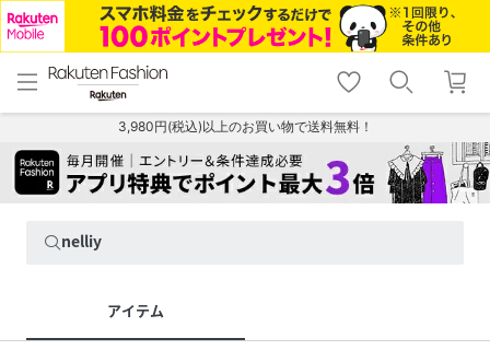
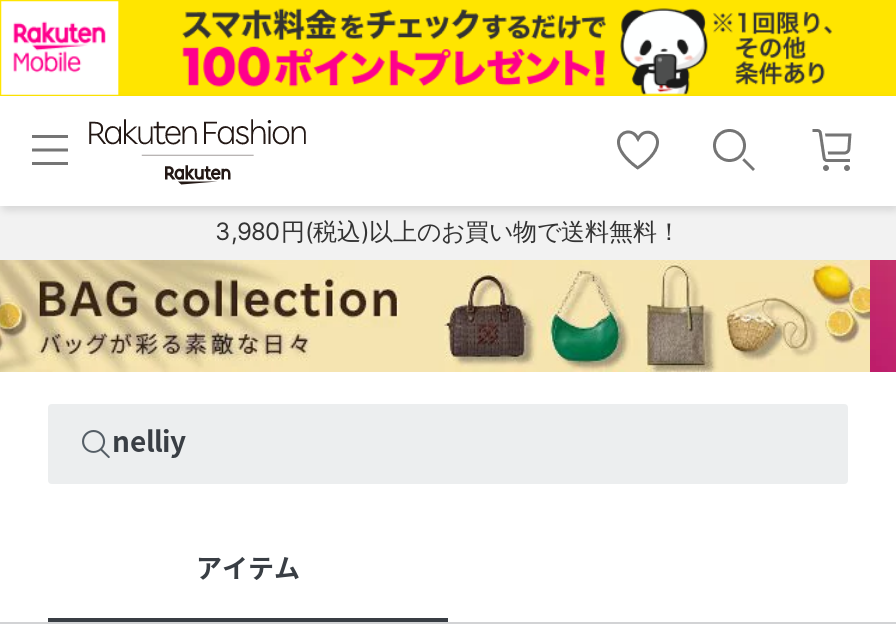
- [image]
+ [image]
